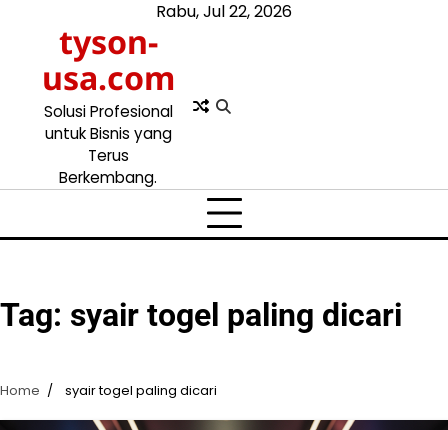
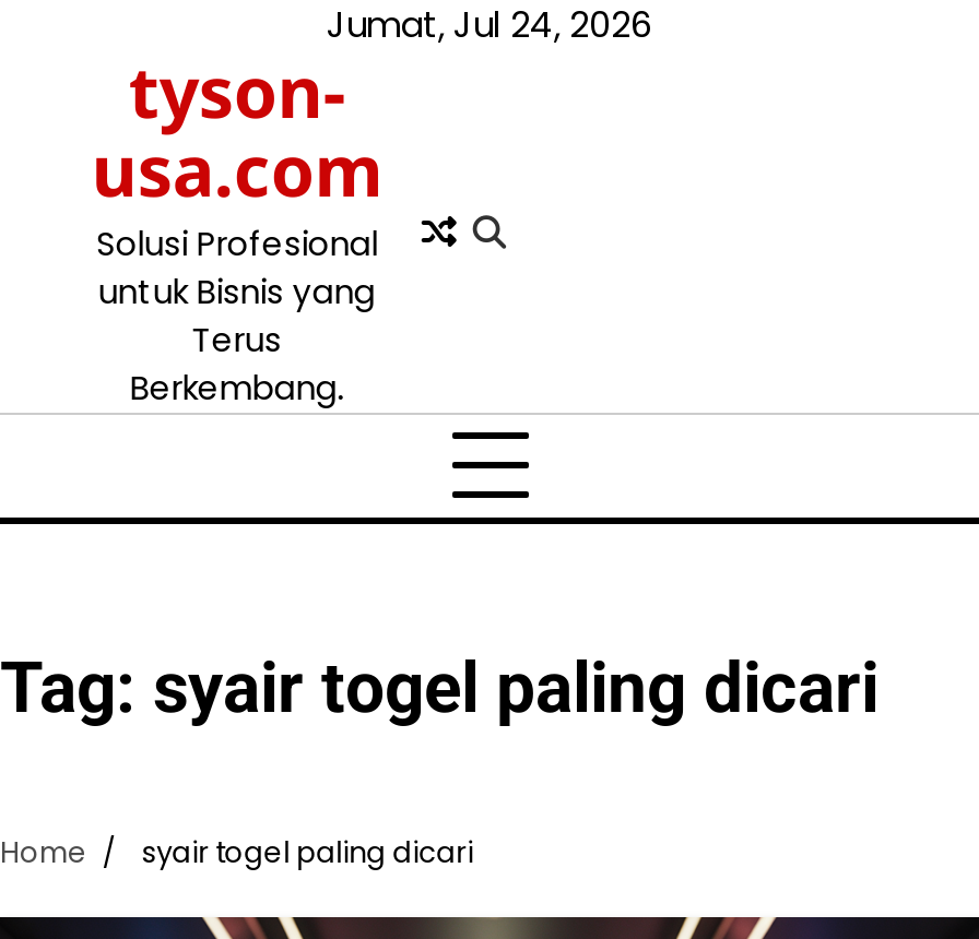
- Rabu, Jul 22, 2026
+ Jumat, Jul 24, 2026
